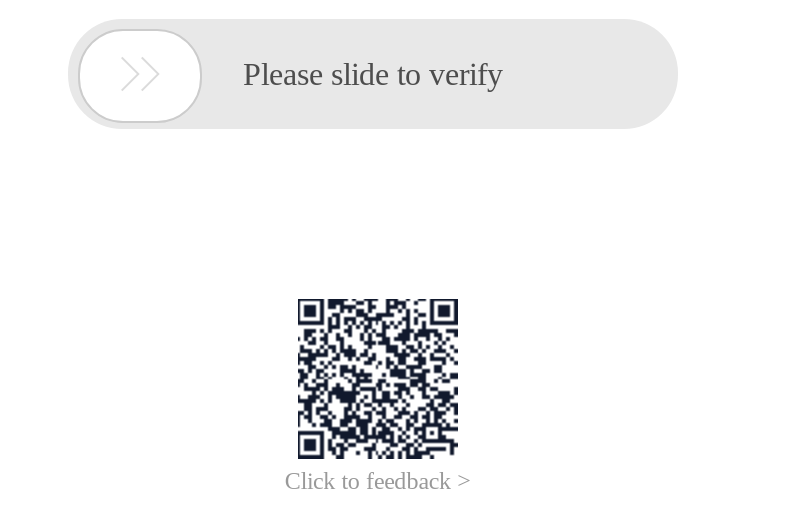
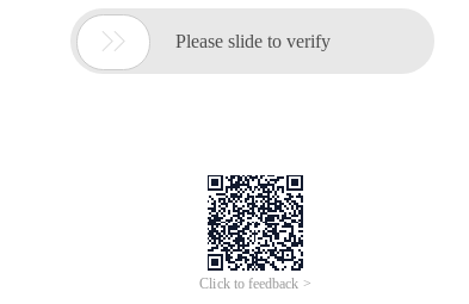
- [image]
+ [image]
